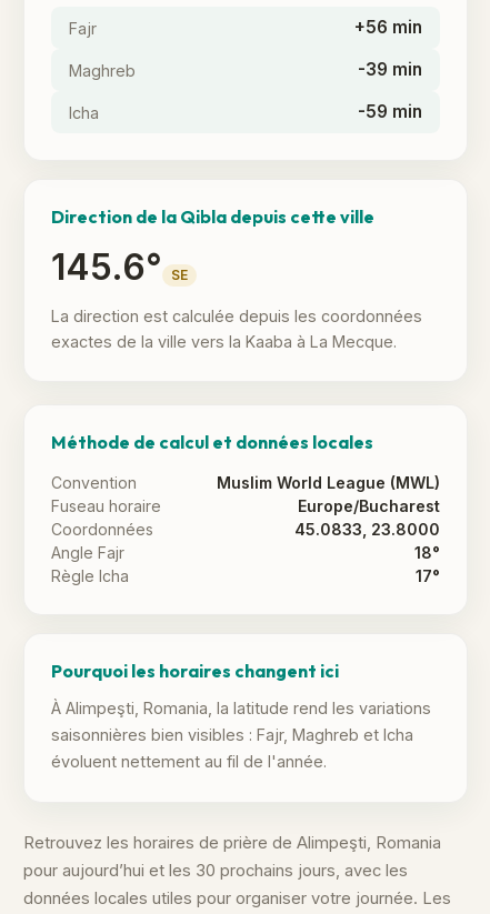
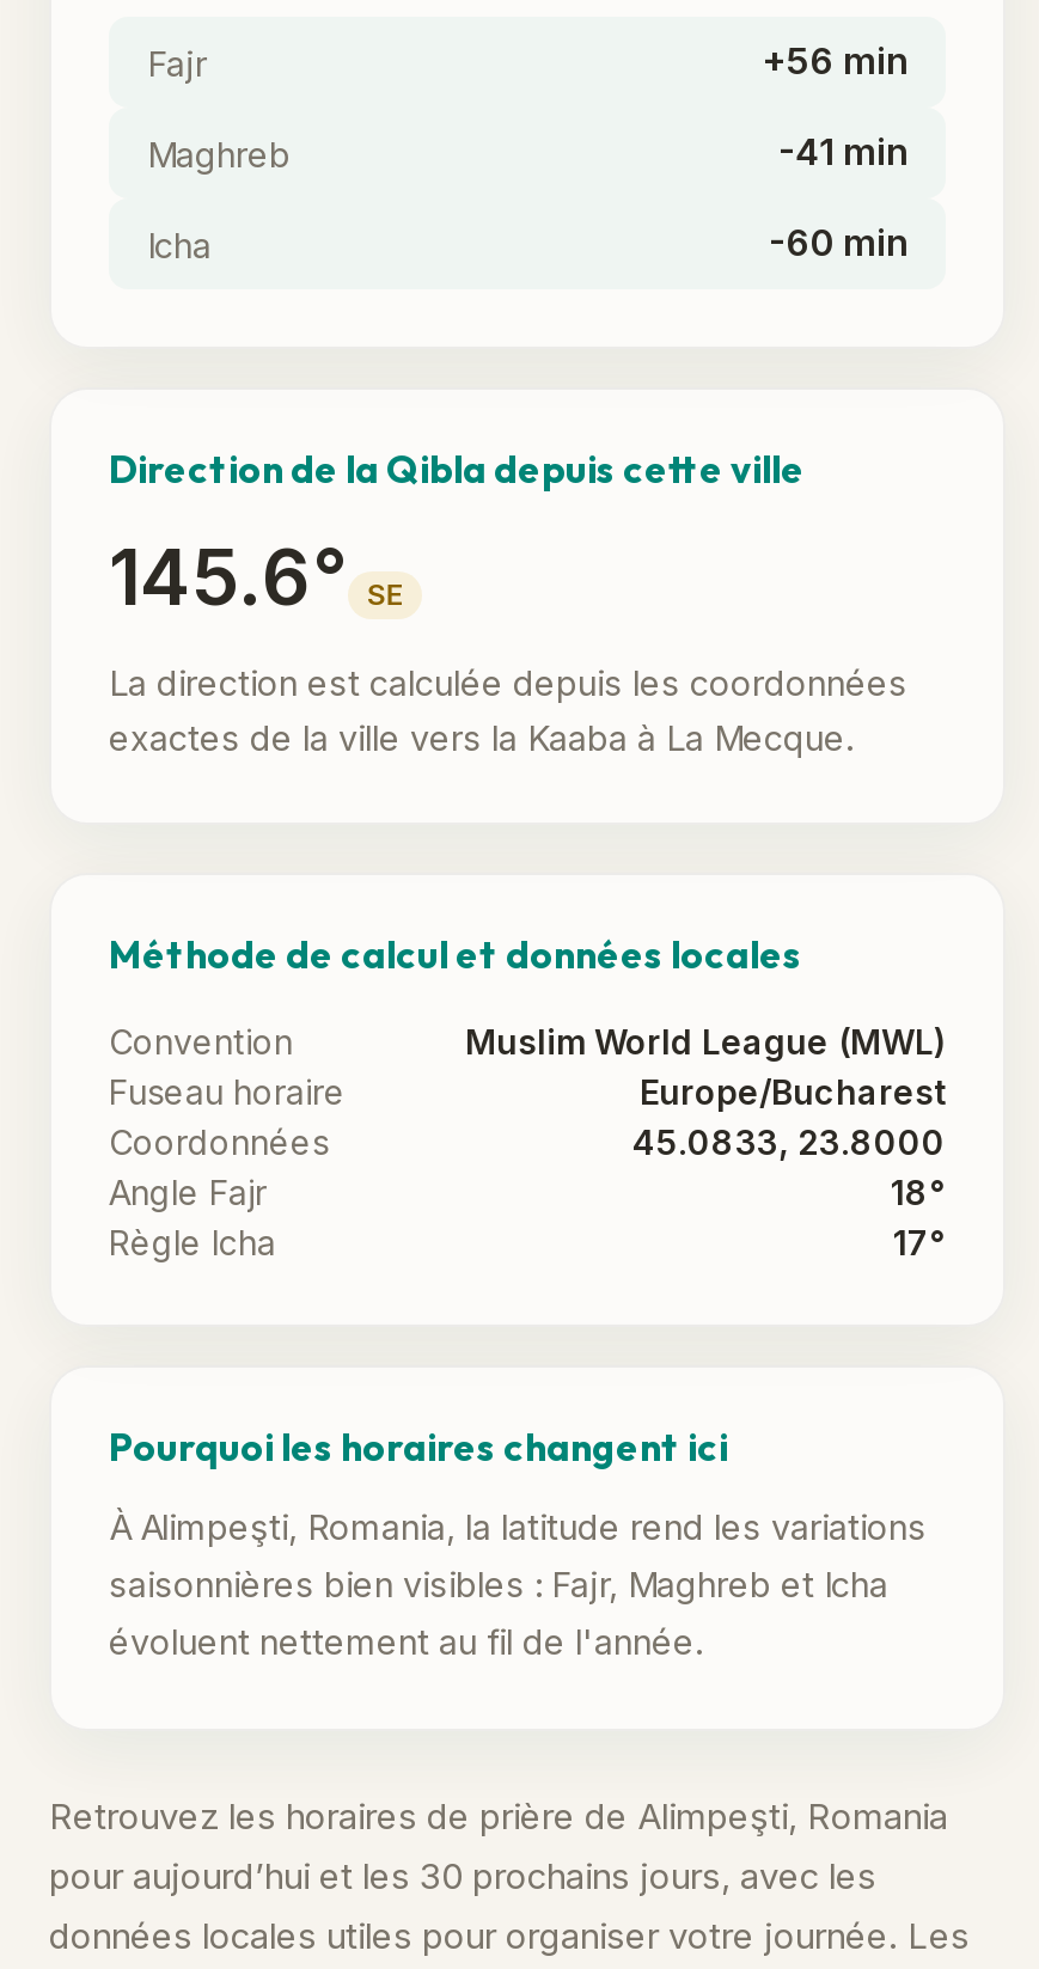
- -39 min
+ -41 min

- -59 min
+ -60 min
